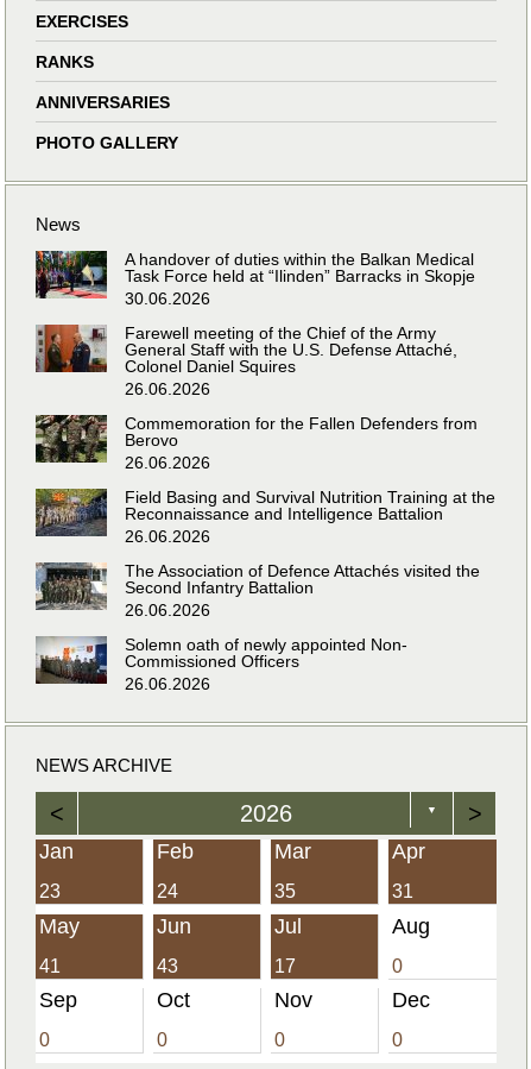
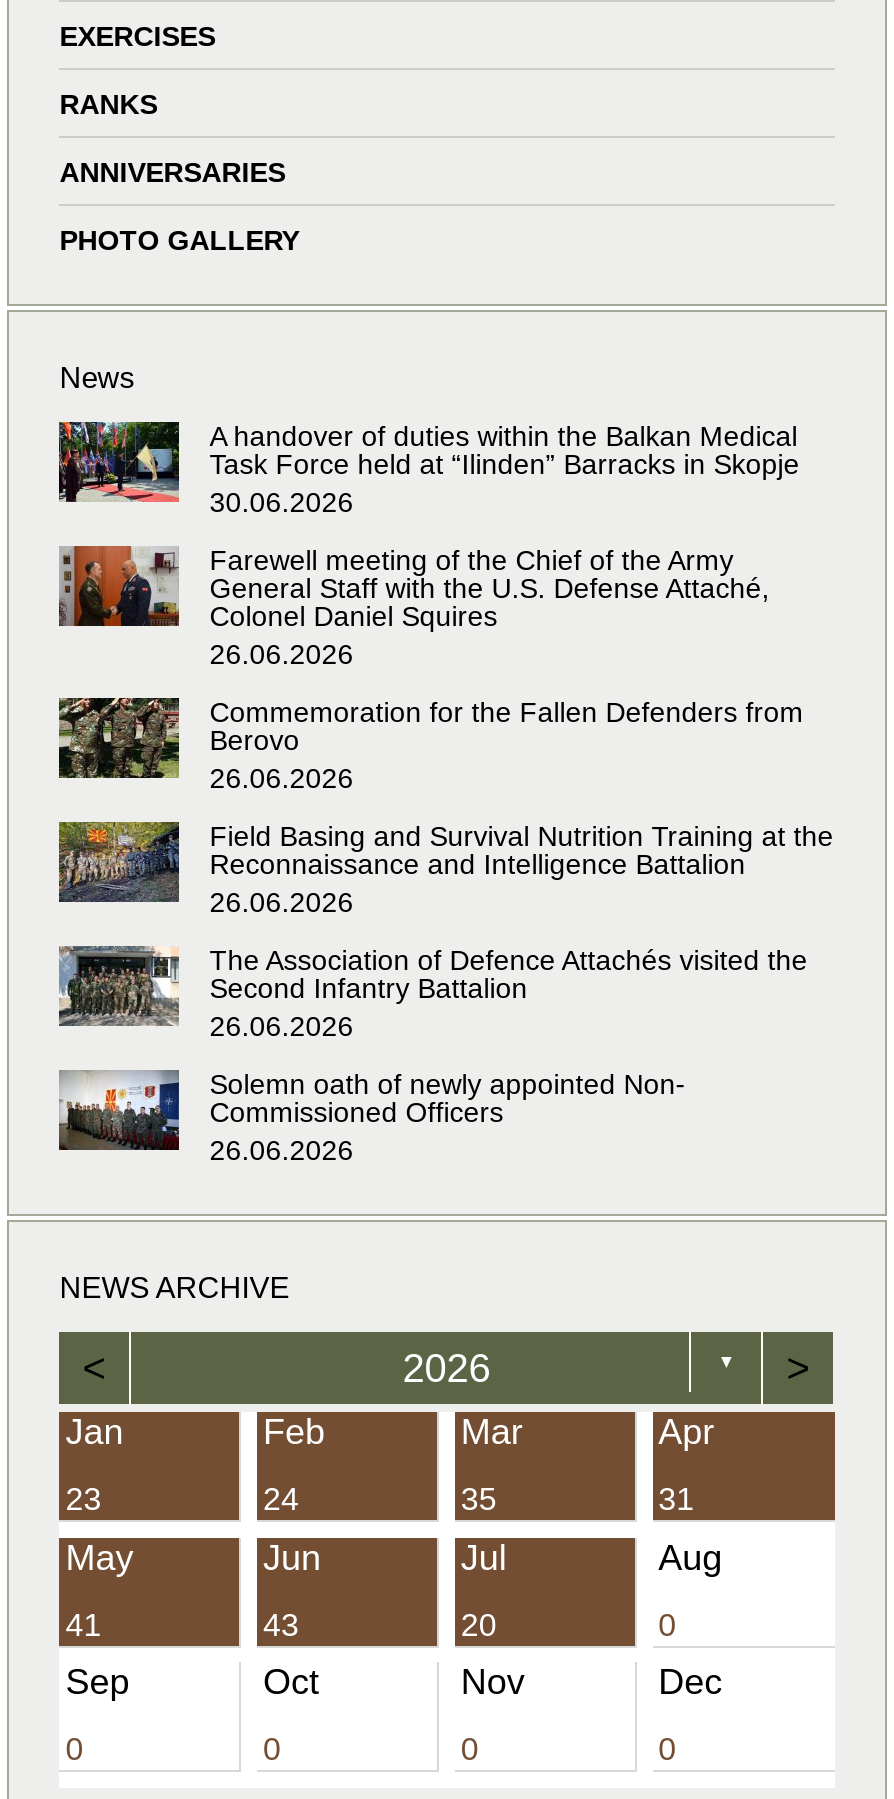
- 17
+ 20
